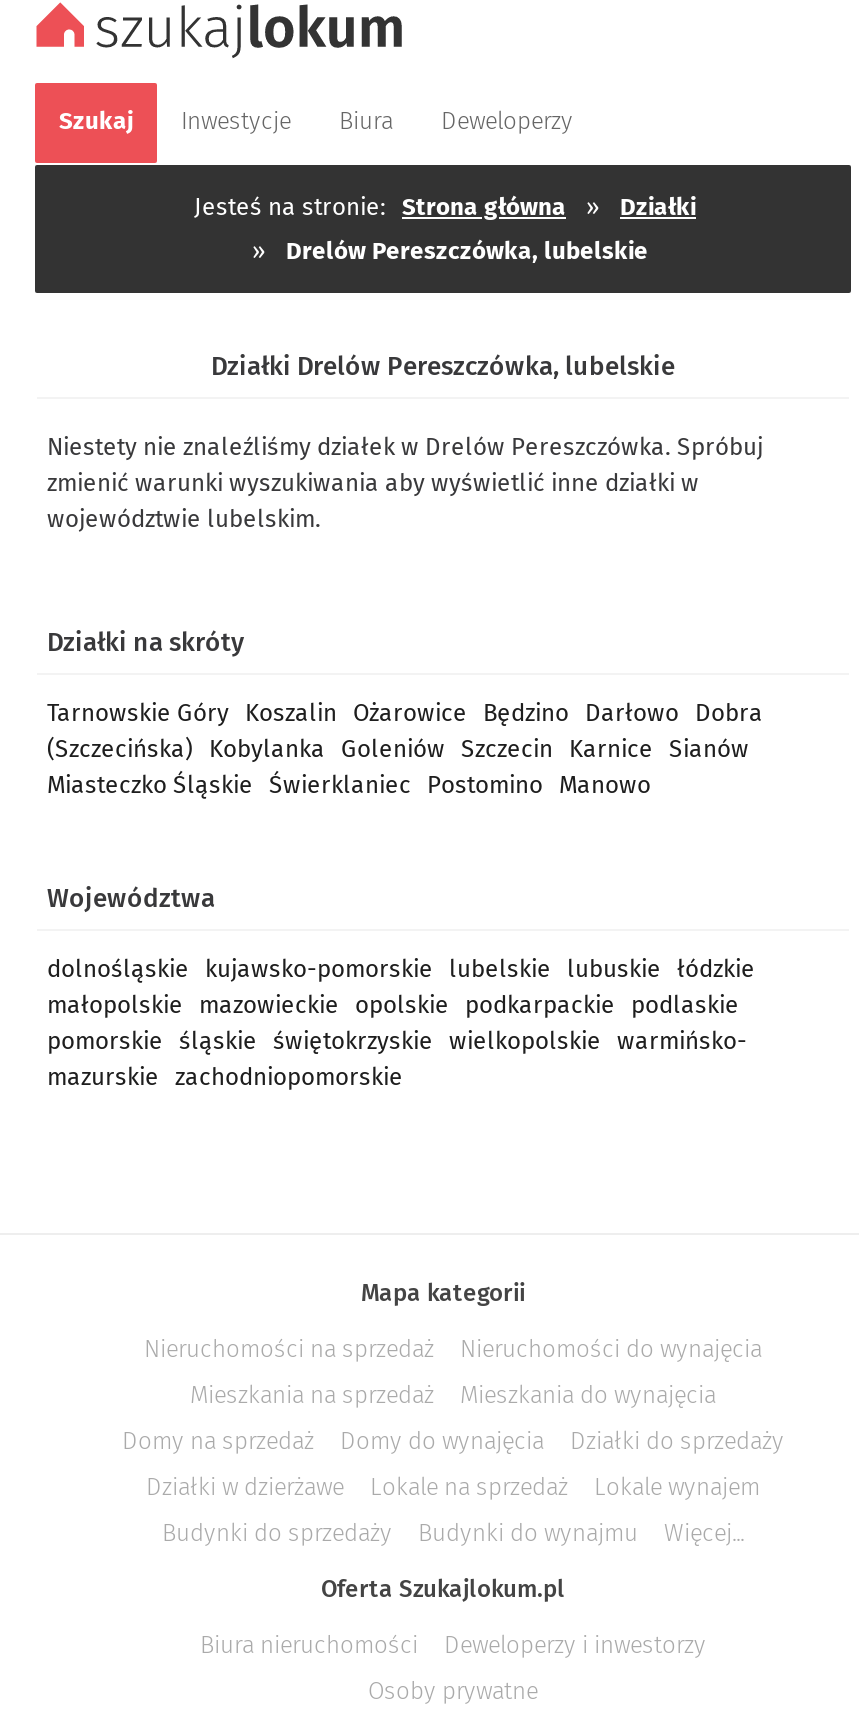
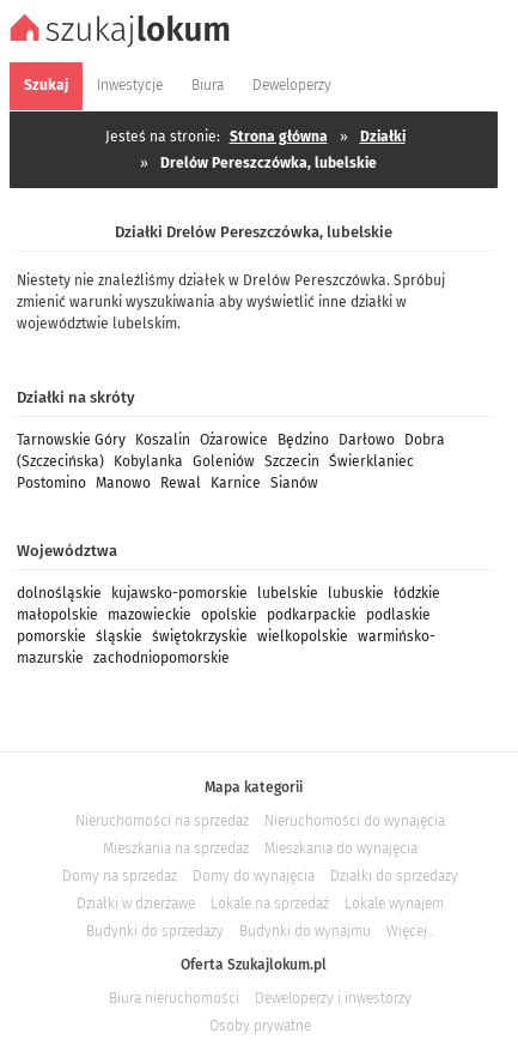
- (Szczecińska) Kobylanka Goleniów Szczecin Karnice Sianów
- Miasteczko Śląskie Świerklaniec Postomino Manowo
+ (Szczecińska) Kobylanka Goleniów Szczecin Świerklaniec
+ Postomino Manowo Rewal Karnice Sianów
